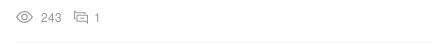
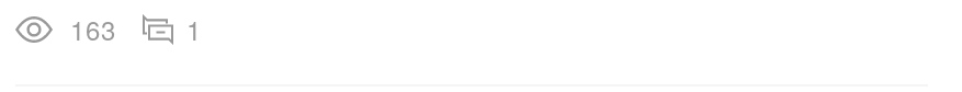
- 243 1
+ 163 1
